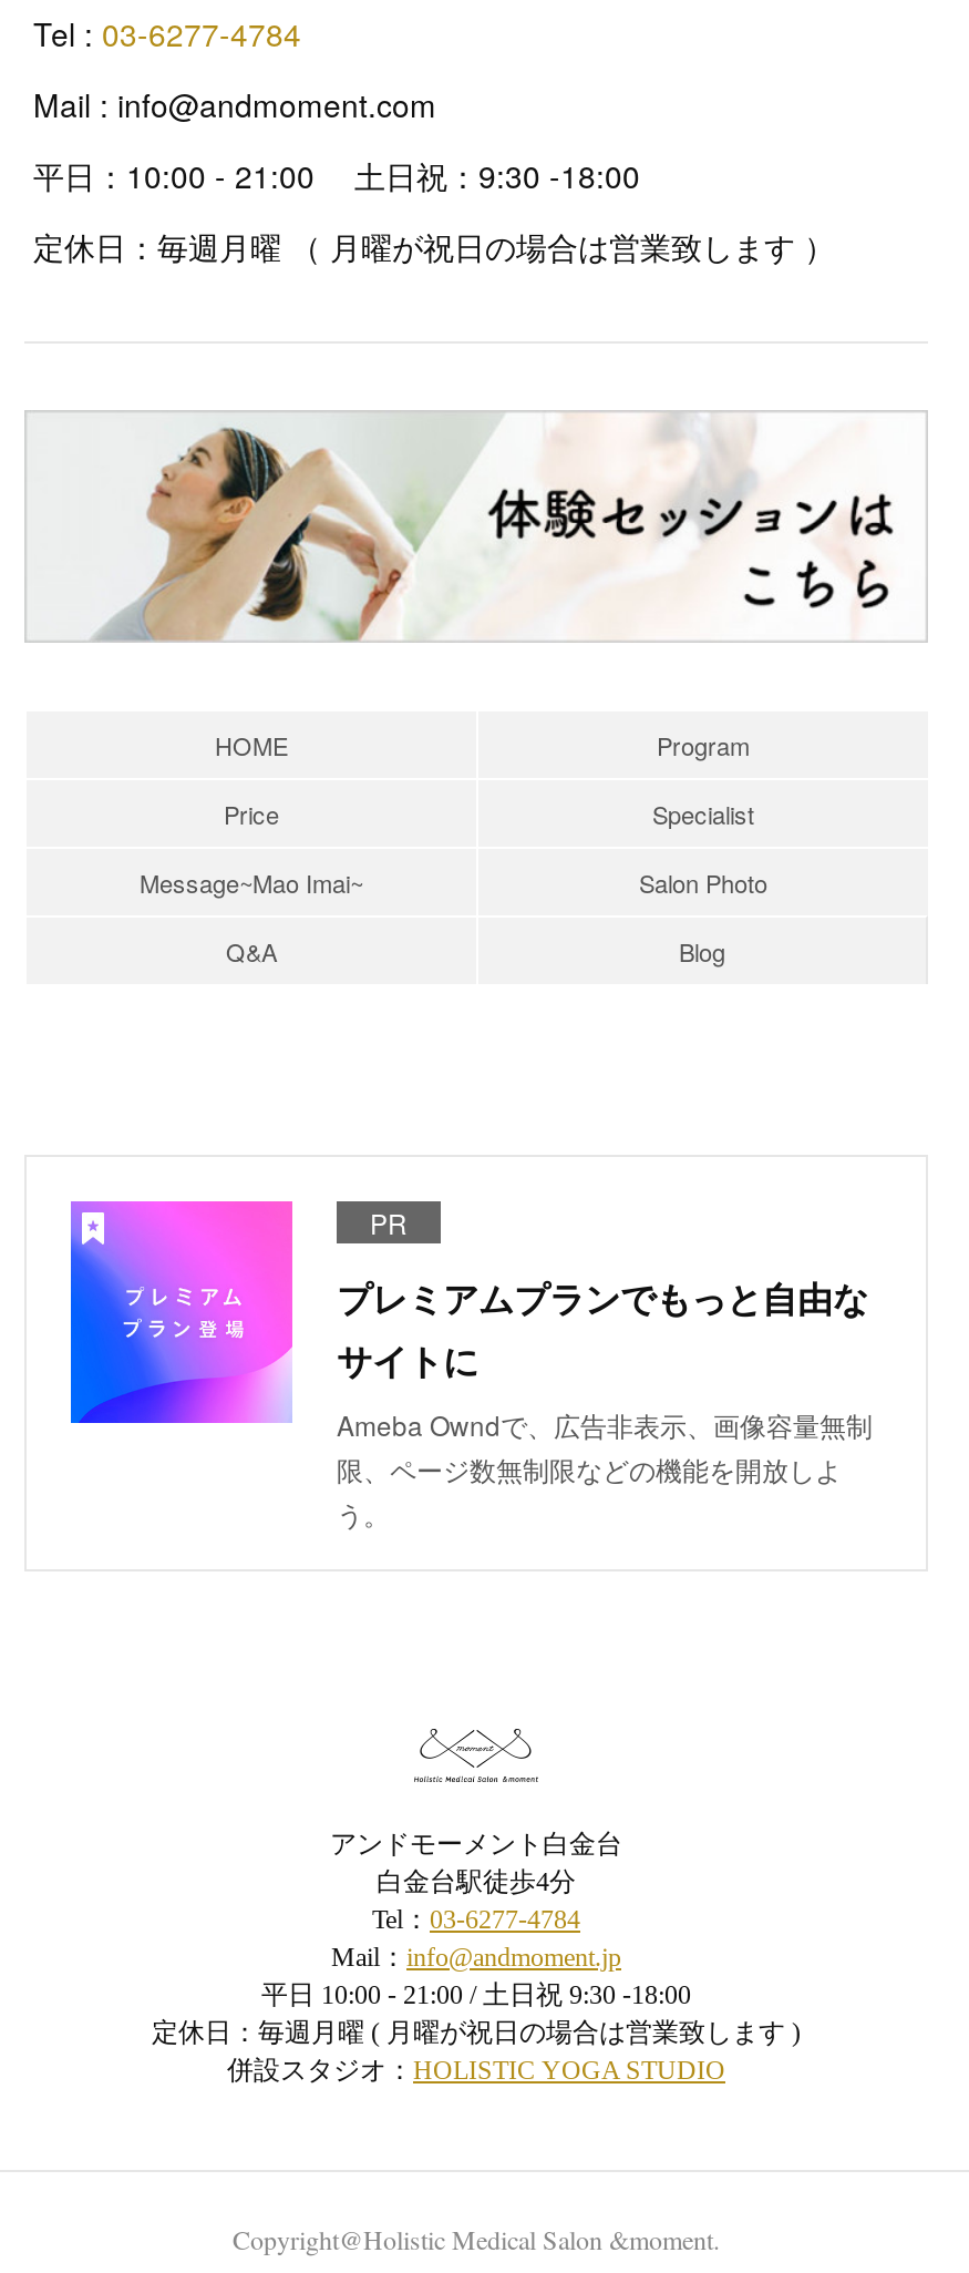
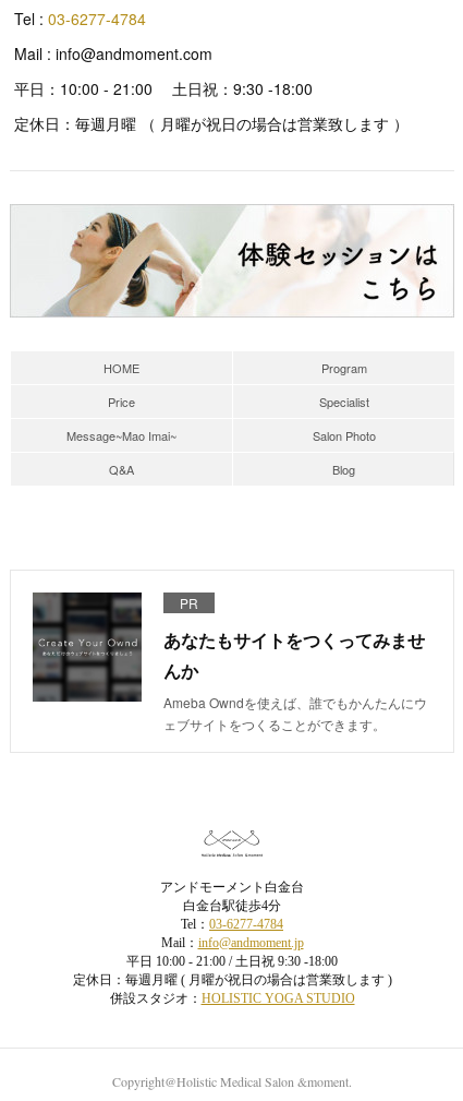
- [image]
- プレミアムプランでもっと自由な
- サイトに
- Ameba Owndで、広告非表示、画像容量無制
- 限、ページ数無制限などの機能を開放しよ
- う。
+ [image]
+ あなたもサイトをつくってみませ
+ んか
+ Ameba Owndを使えば、誰でもかんたんにウ
+ ェブサイトをつくることができます。
